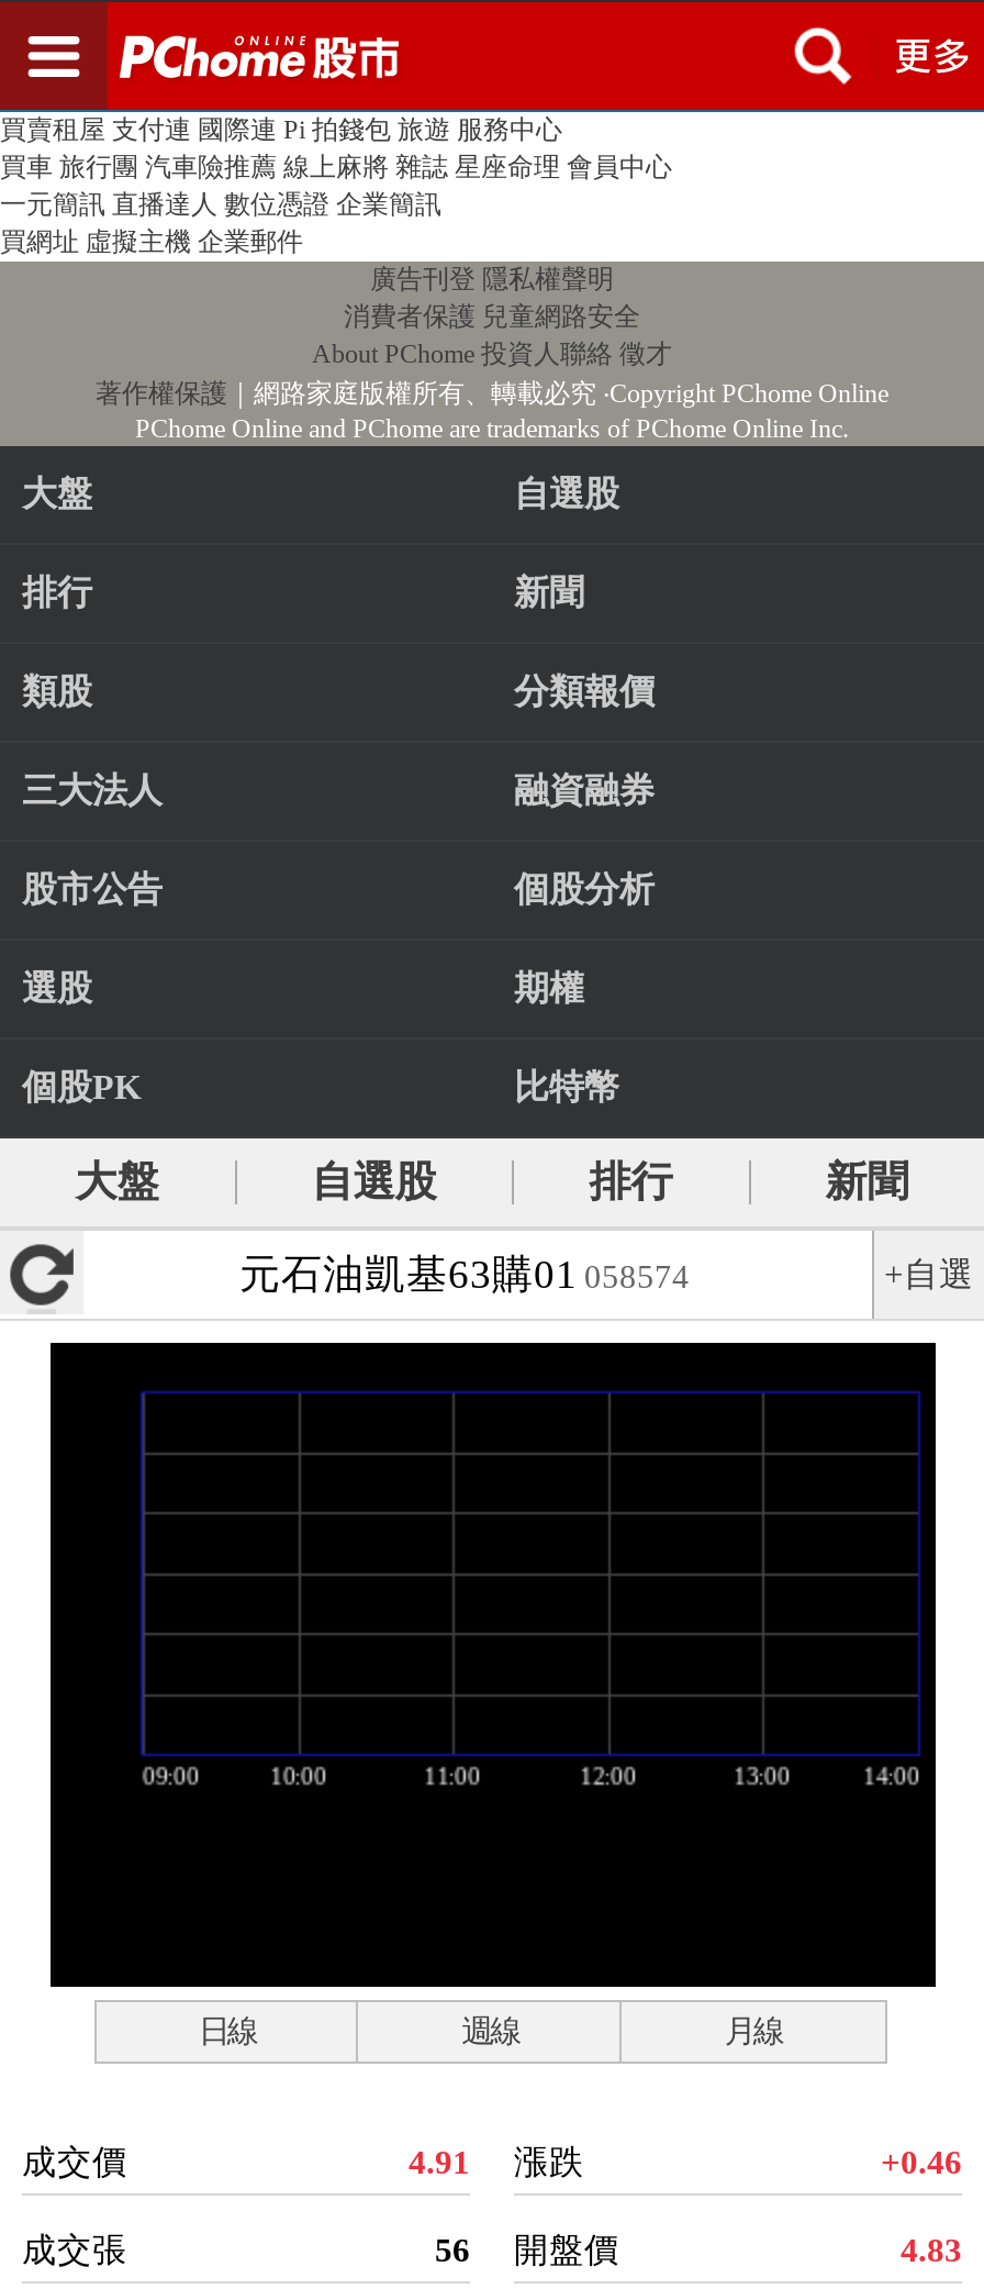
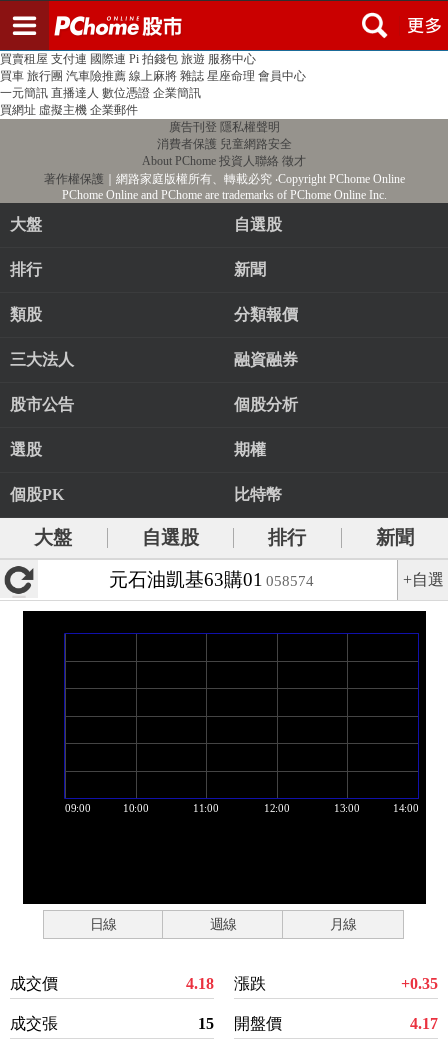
- 4.91 漲跌
+ 4.18 漲跌

- +0.46
+ +0.35

- 56 開盤價
+ 15 開盤價

- 4.83
+ 4.17
